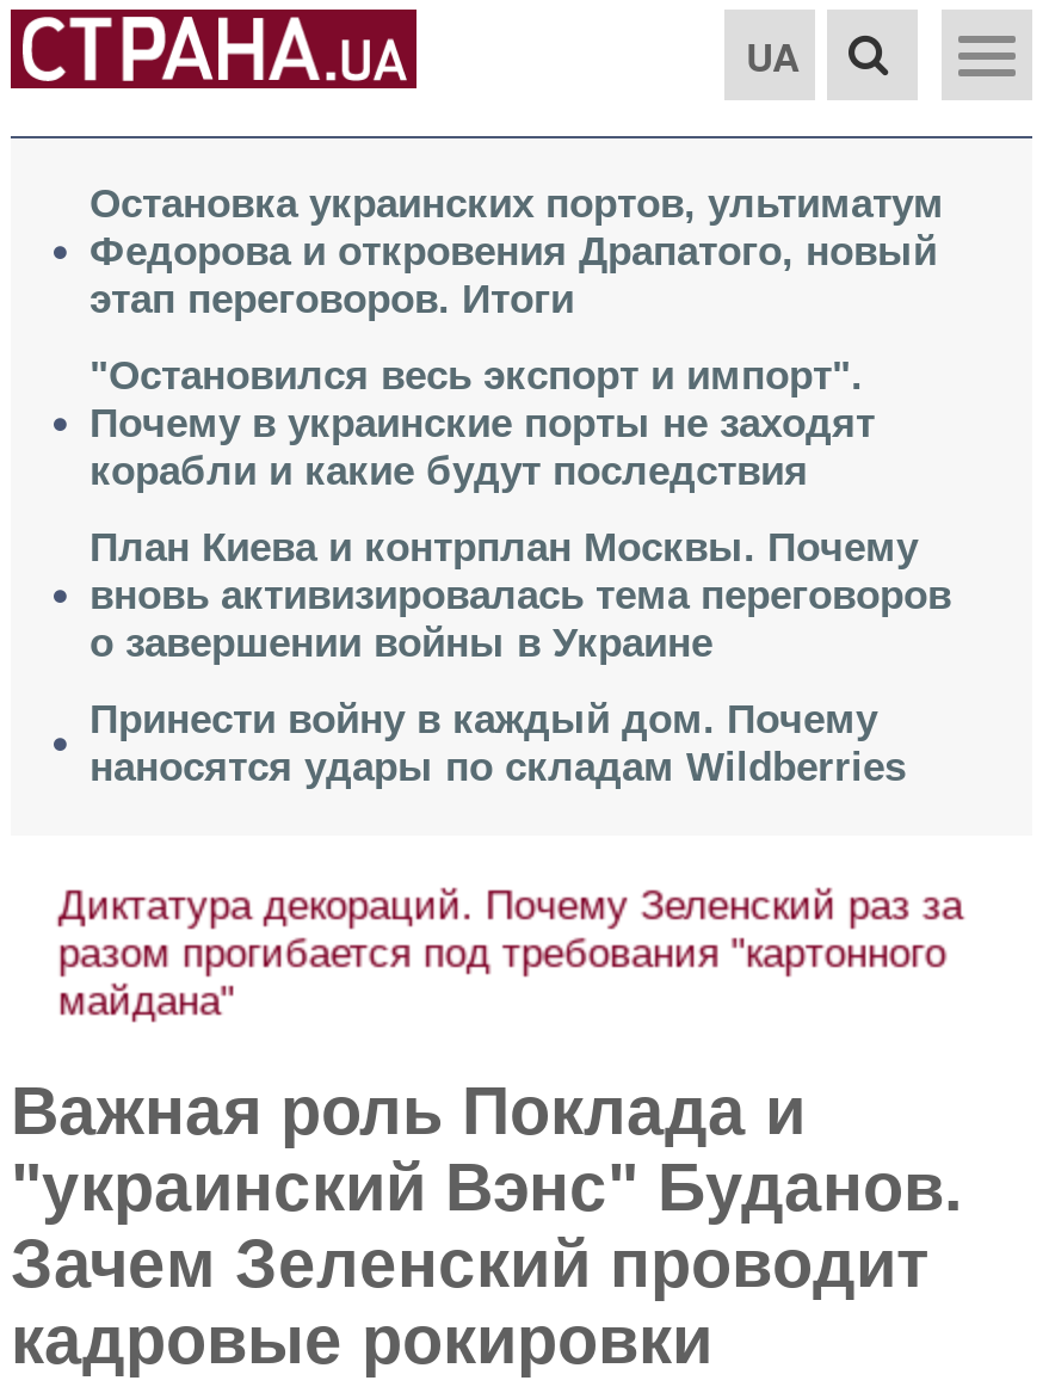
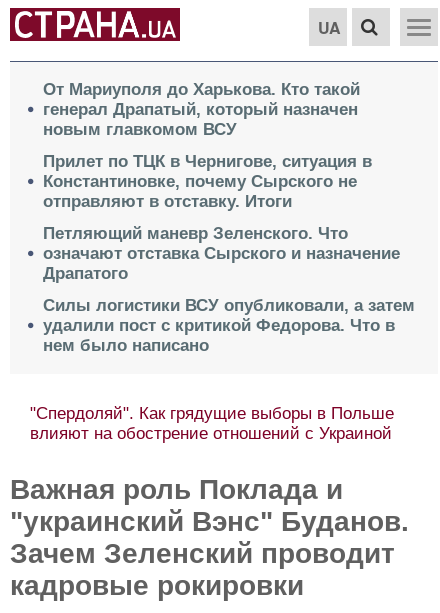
- Остановка украинских портов, ультиматум
- Федорова и откровения Драпатого, новый
- этап переговоров. Итоги
+ От Мариуполя до Харькова. Кто такой
+ генерал Драпатый, который назначен
+ новым главкомом ВСУ

- "Остановился весь экспорт и импорт".
- Почему в украинские порты не заходят
- корабли и какие будут последствия
+ Прилет по ТЦК в Чернигове, ситуация в
+ Константиновке, почему Сырского не
+ отправляют в отставку. Итоги

- План Киева и контрплан Москвы. Почему
- вновь активизировалась тема переговоров
- о завершении войны в Украине
+ Петляющий маневр Зеленского. Что
+ означают отставка Сырского и назначение
+ Драпатого

- Принести войну в каждый дом. Почему
- наносятся удары по складам Wildberries
+ Силы логистики ВСУ опубликовали, а затем
+ удалили пост с критикой Федорова. Что в
+ нем было написано

- Диктатура декораций. Почему Зеленский раз за
- разом прогибается под требования "картонного
- майдана"
+ "Спердоляй". Как грядущие выборы в Польше
+ влияют на обострение отношений с Украиной
